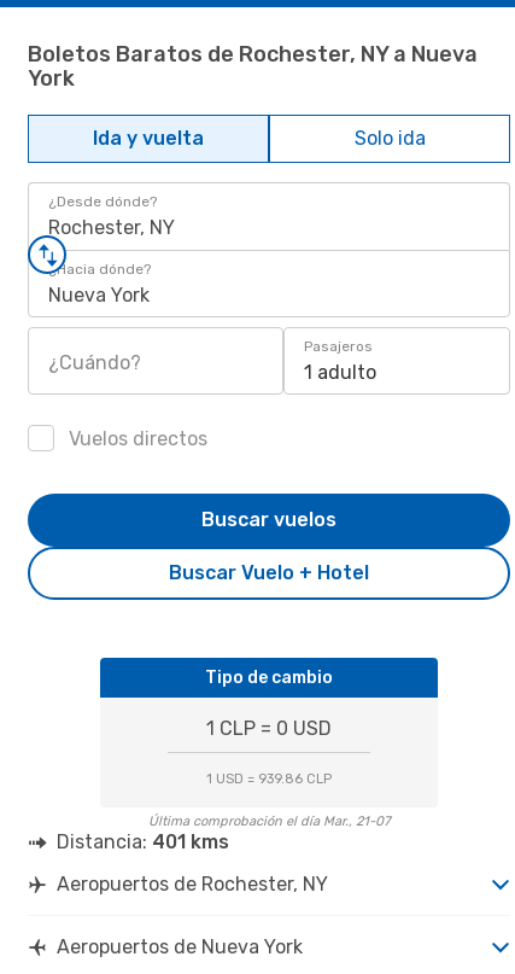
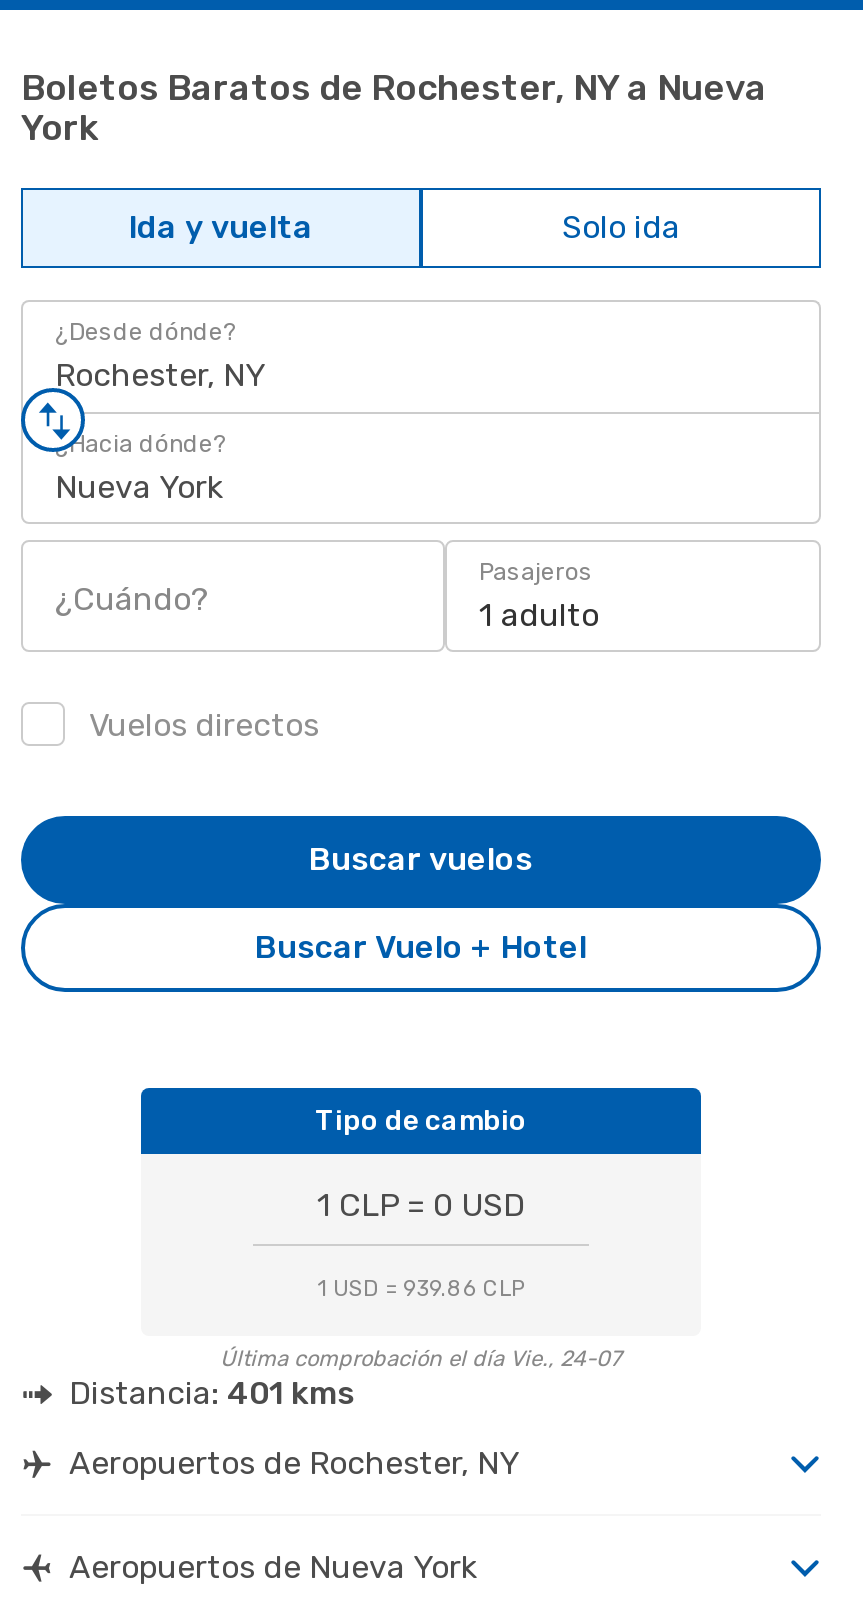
- Última comprobación el día Mar., 21-07
+ Última comprobación el día Vie., 24-07
